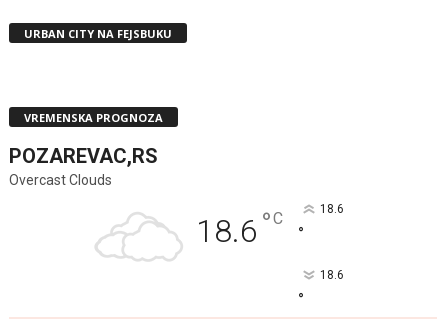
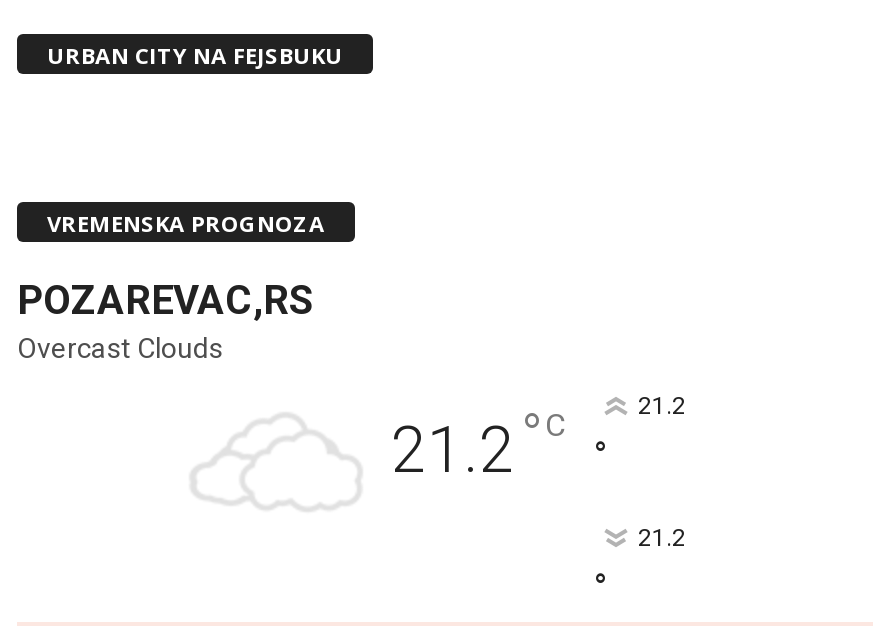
- 18.6 ° C
+ 21.2 ° C

- 18.6
+ 21.2

- 18.6
+ 21.2
